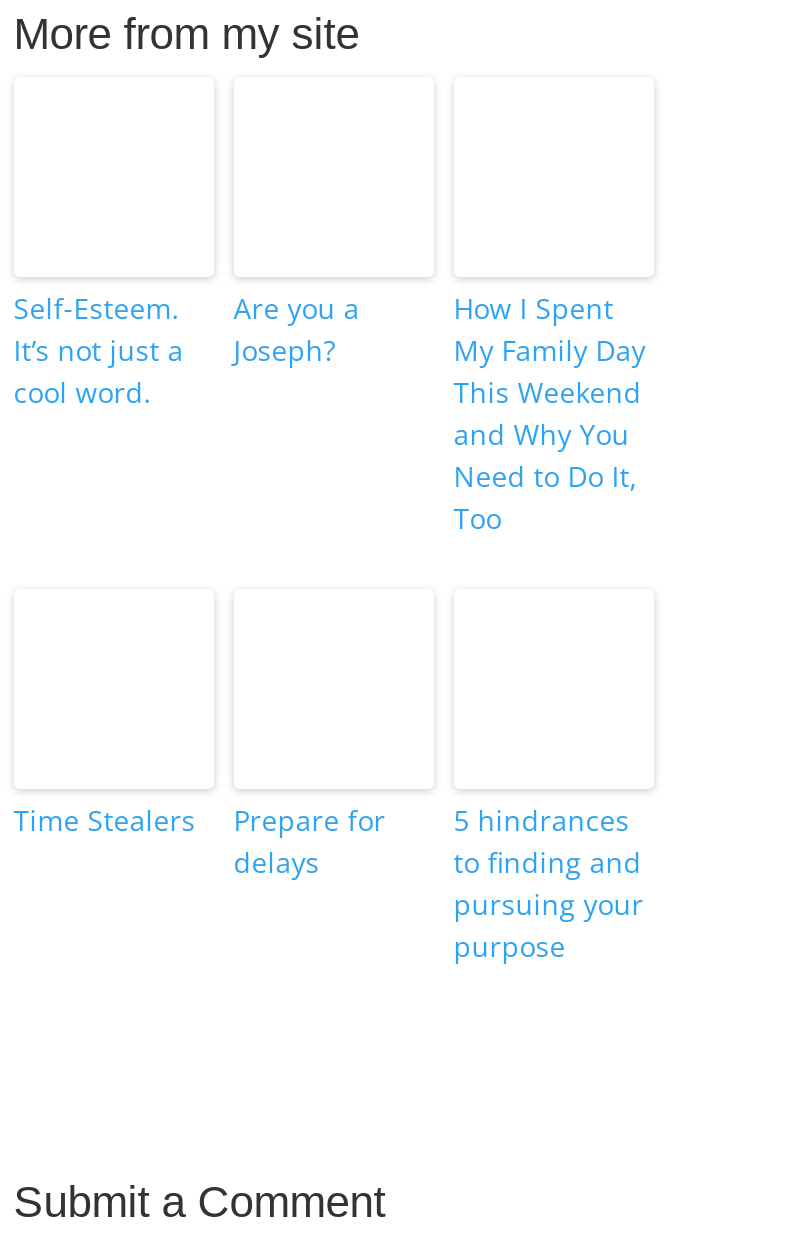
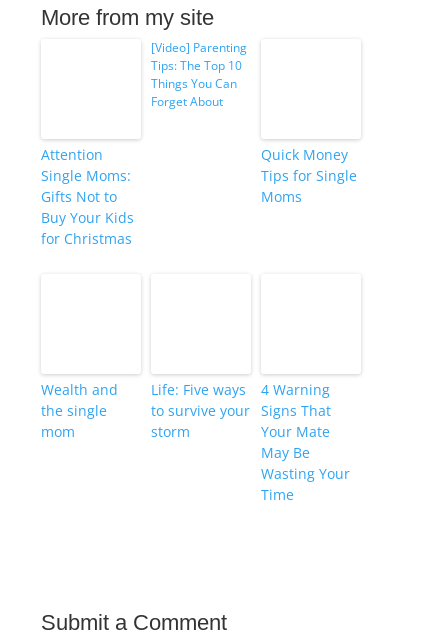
- Self-Esteem.
- It’s not just a
- cool word.
+ Attention
+ Single Moms:
+ Gifts Not to
+ Buy Your Kids
+ for Christmas

- Are you a
- Joseph?
+ [Video] Parenting
+ Tips: The Top 10
+ Things You Can
+ Forget About
+ Quick Money
+ Tips for Single
+ Moms

- How I Spent
- My Family Day
- This Weekend
- and Why You
- Need to Do It,
- Too
+ Wealth and
+ the single
+ mom

- Time Stealers
- Prepare for
- delays
+ Life: Five ways
+ to survive your
+ storm

- 5 hindrances
- to finding and
- pursuing your
- purpose
+ 4 Warning
+ Signs That
+ Your Mate
+ May Be
+ Wasting Your
+ Time
